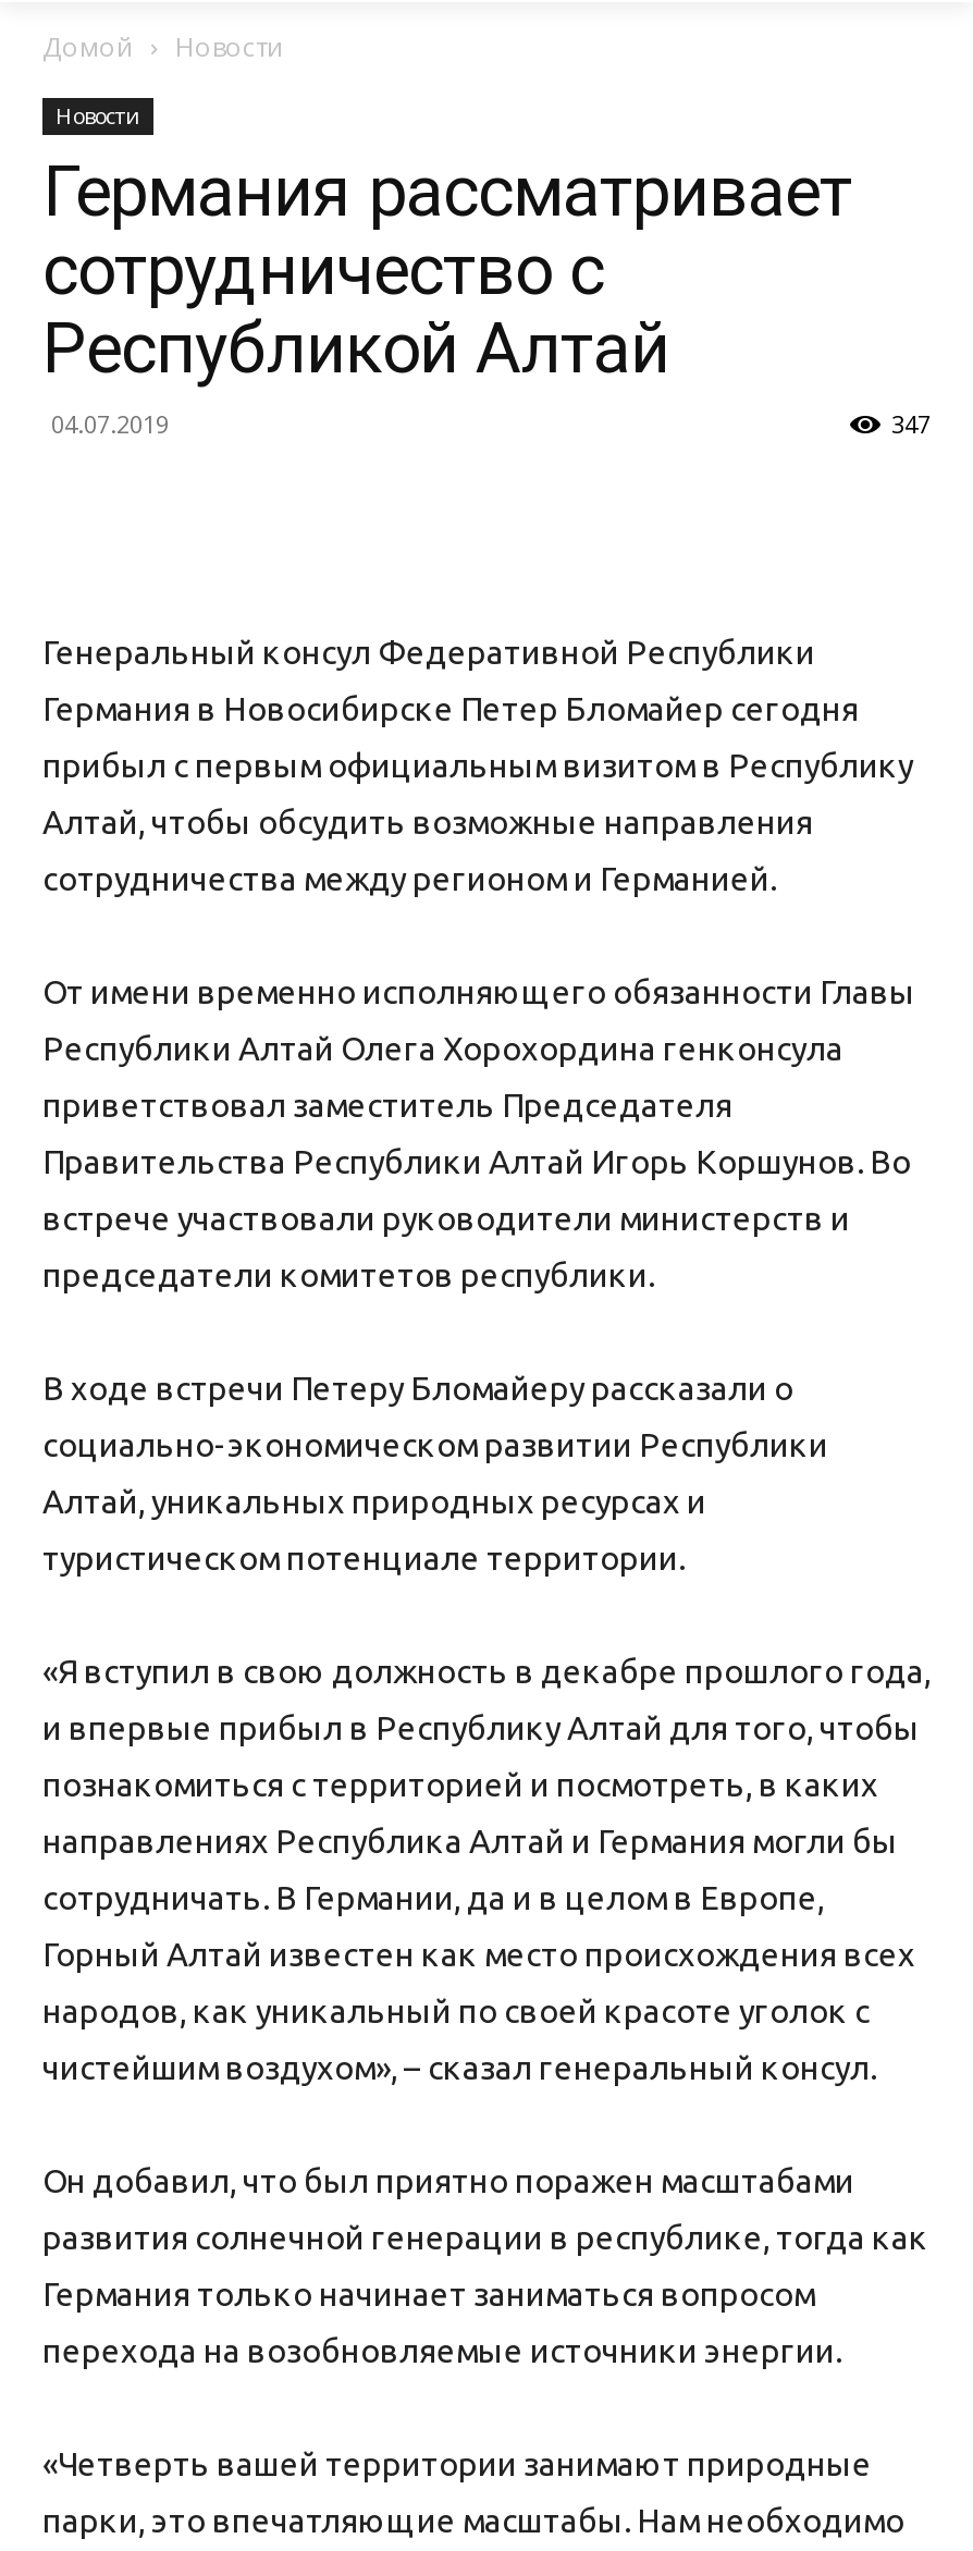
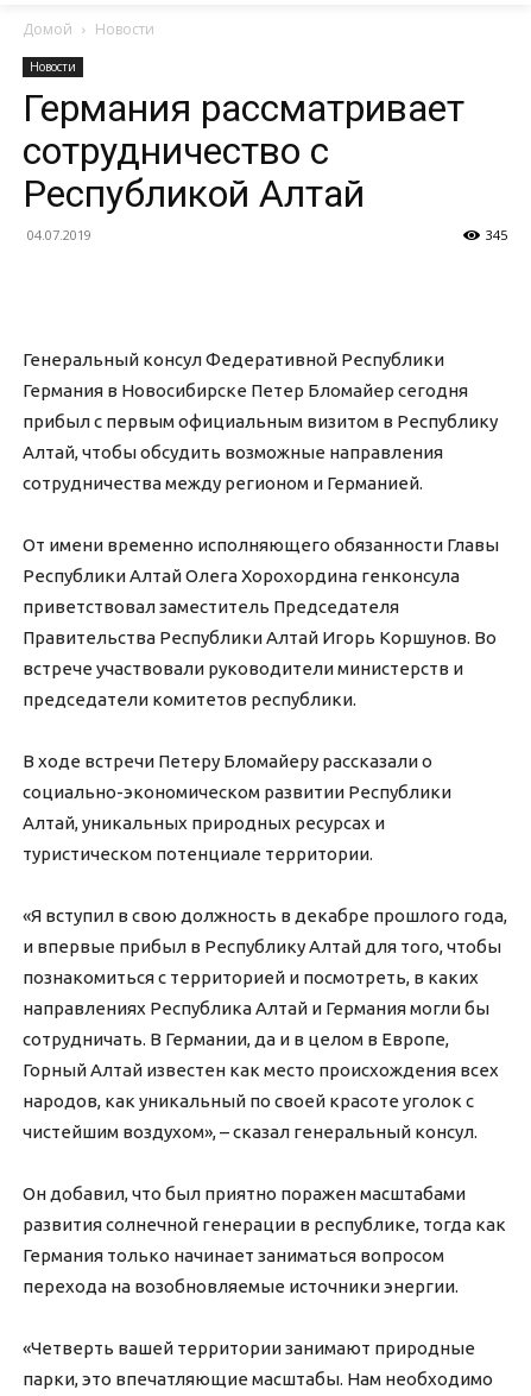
- 347
+ 345
